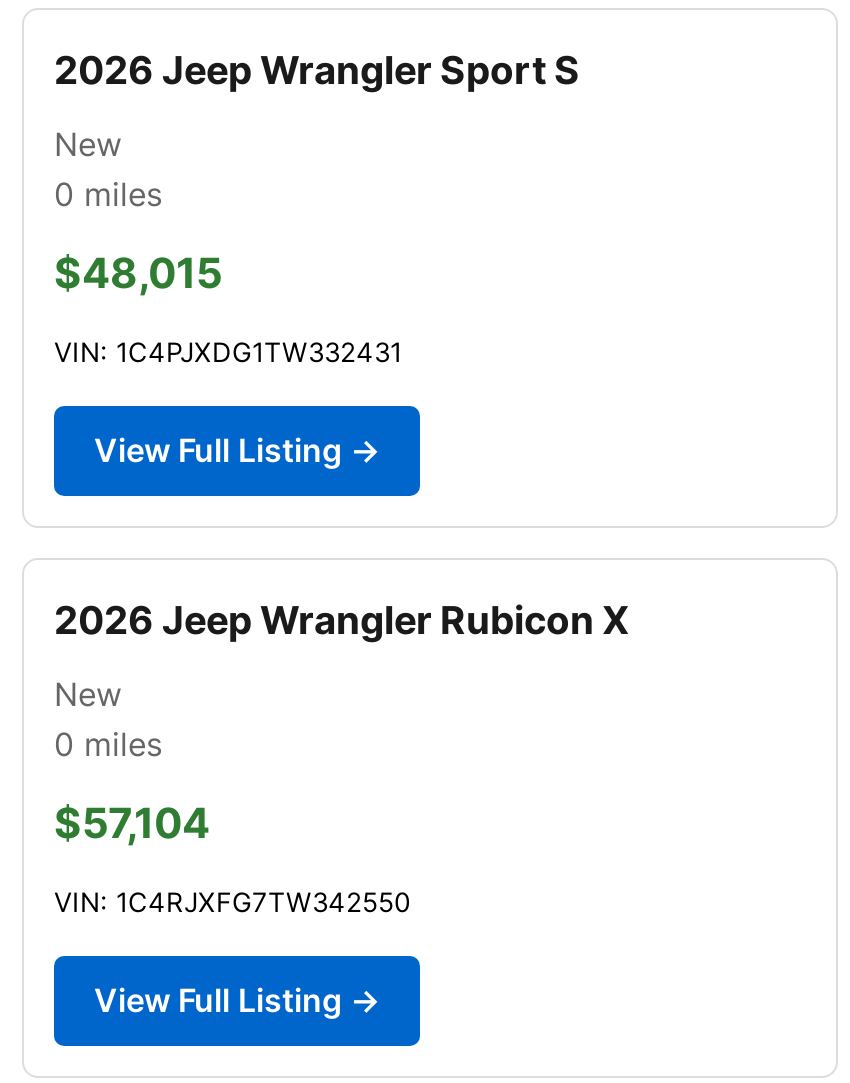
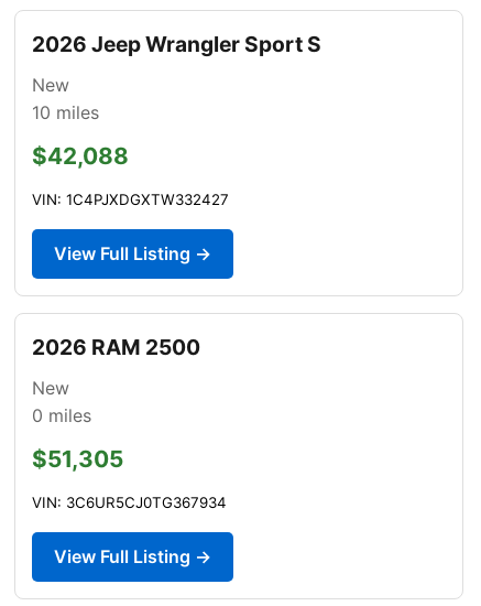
- 0 miles
+ 10 miles

- $48,015
+ $42,088

- VIN: 1C4PJXDG1TW332431
+ VIN: 1C4PJXDGXTW332427

- 2026 Jeep Wrangler Rubicon X
+ 2026 RAM 2500

- $57,104
+ $51,305

- VIN: 1C4RJXFG7TW342550
+ VIN: 3C6UR5CJ0TG367934
